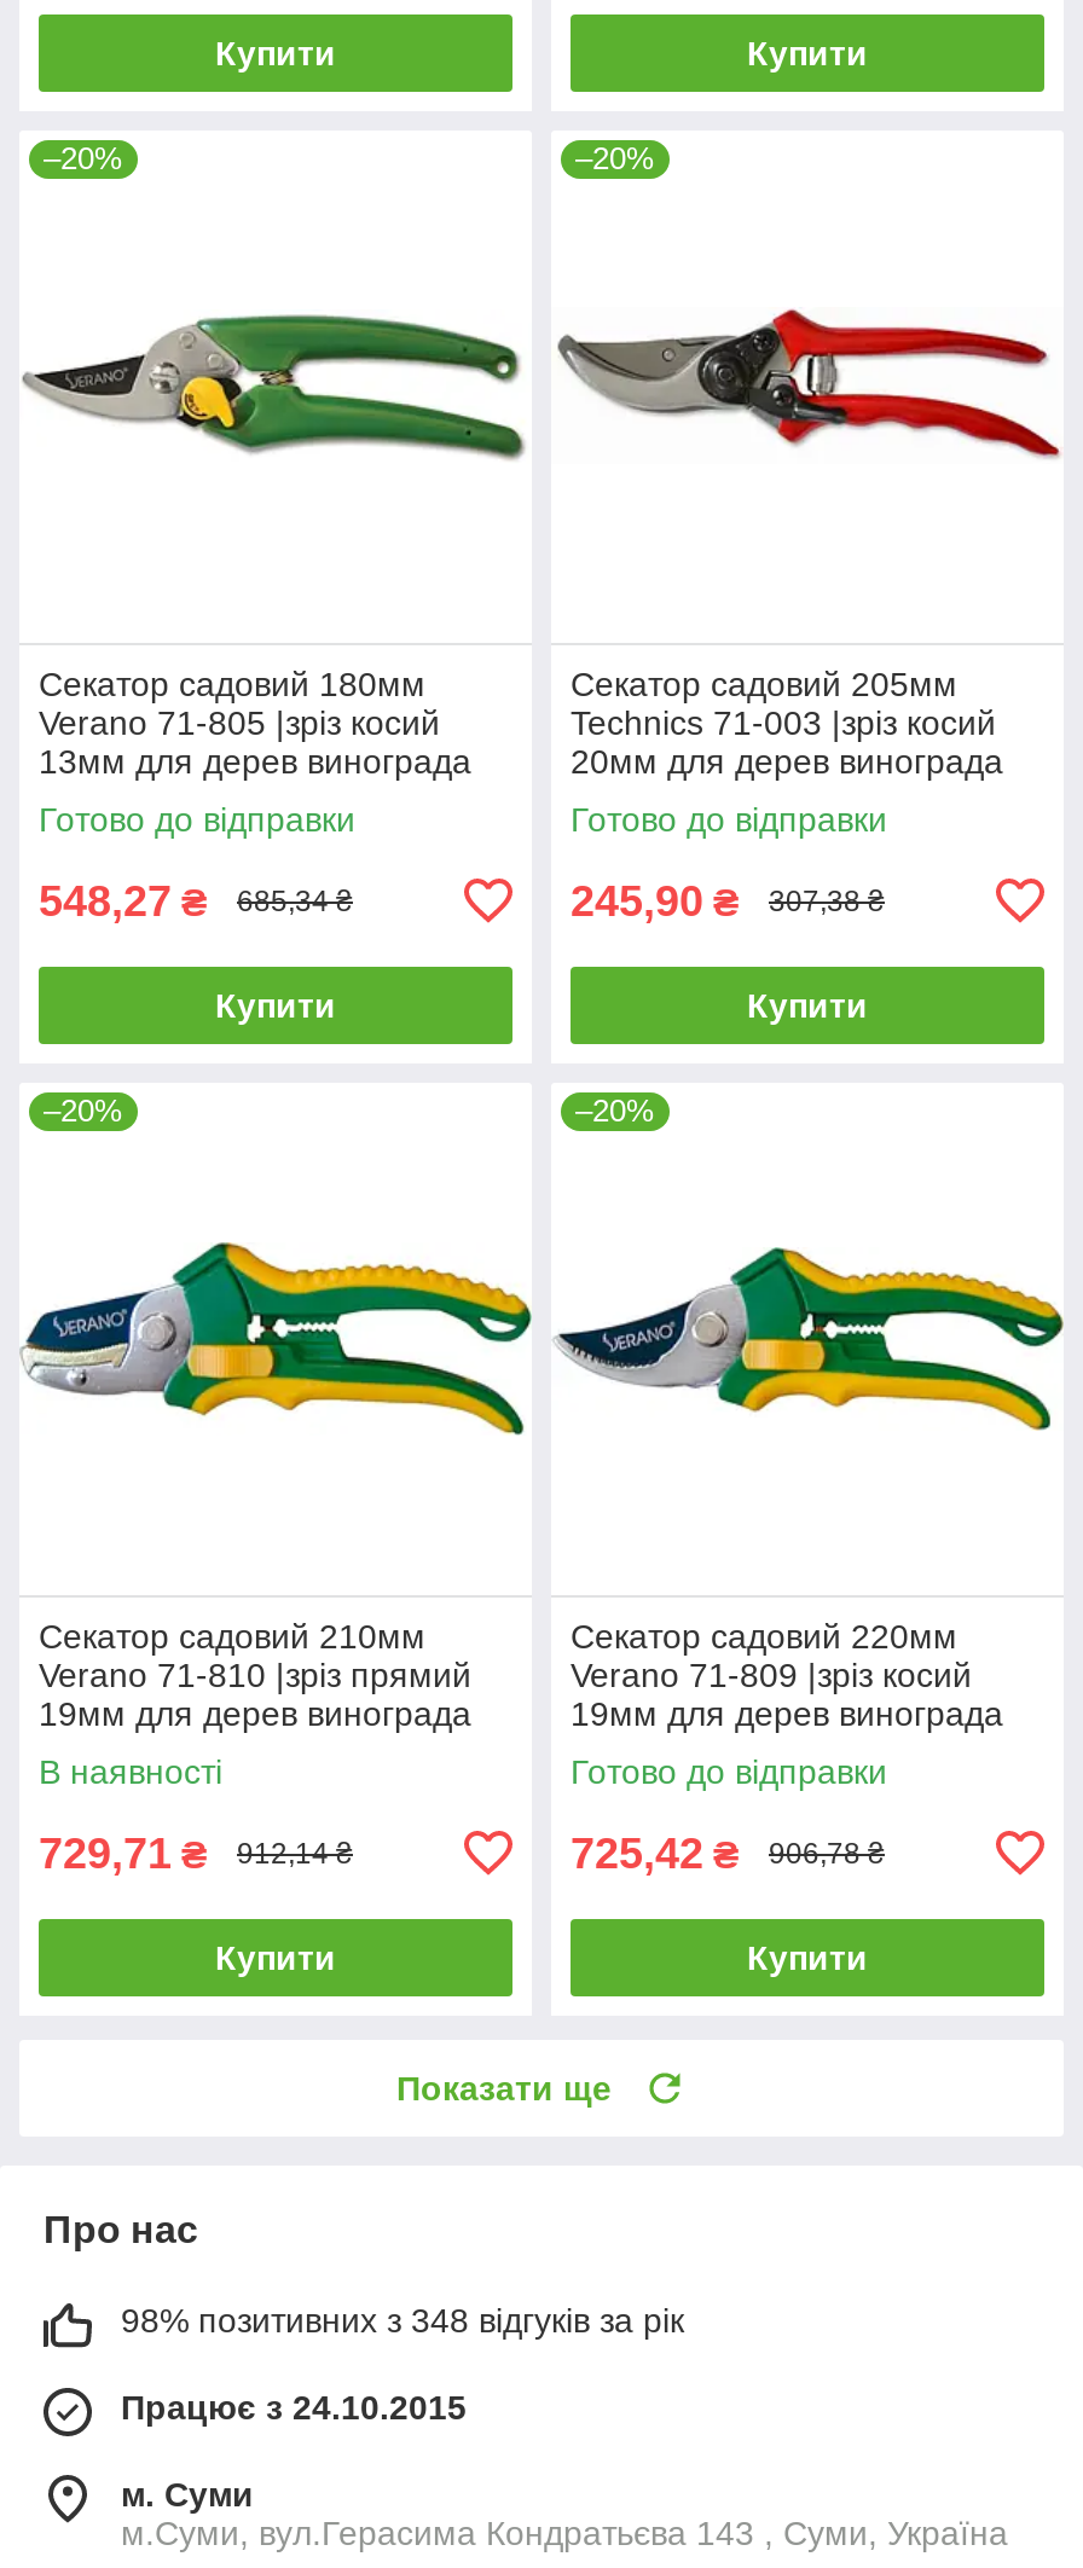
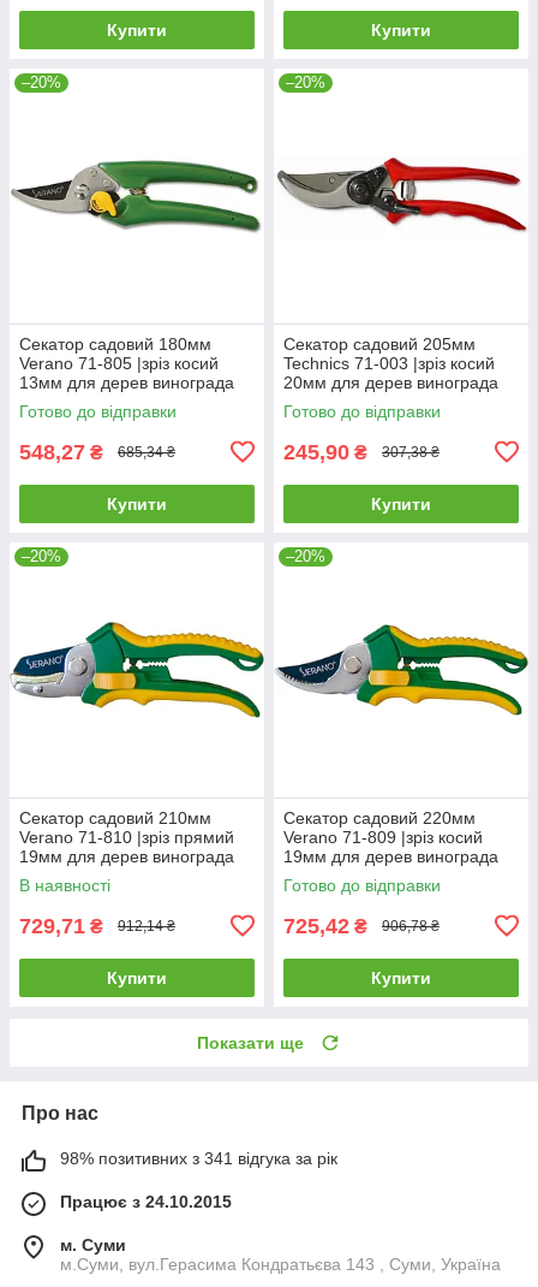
- 98% позитивних з 348 відгуків за рік
+ 98% позитивних з 341 відгука за рік
